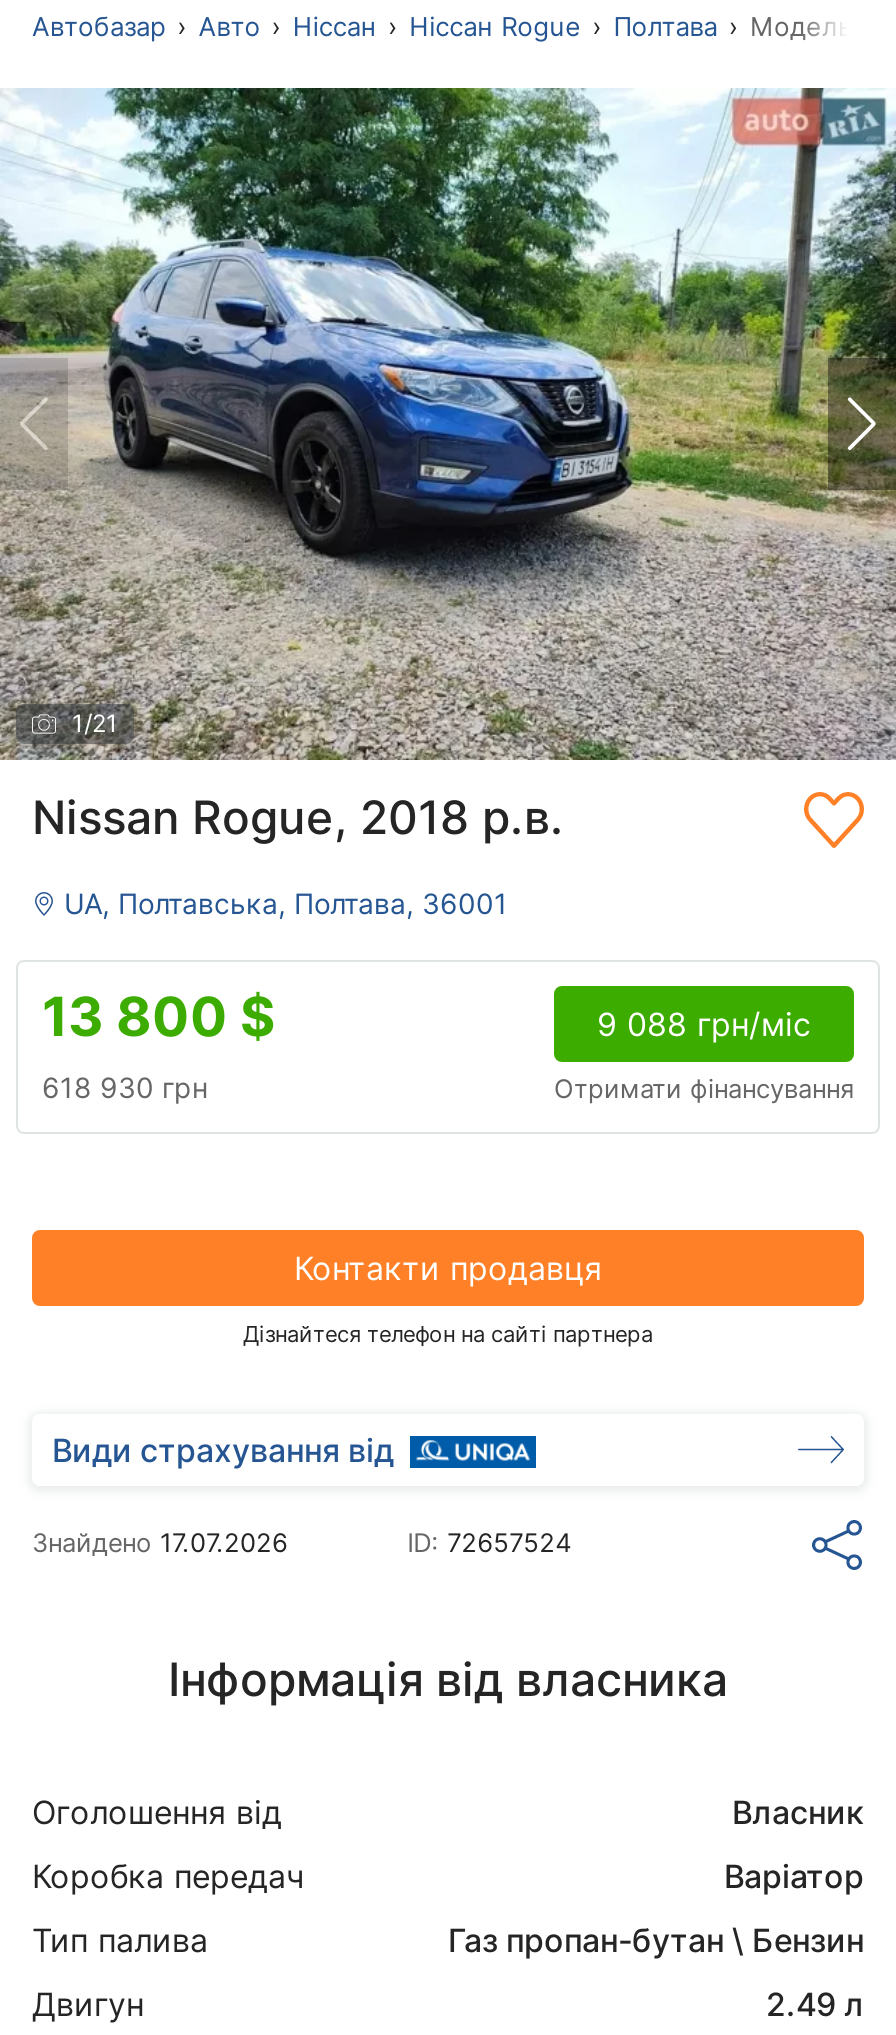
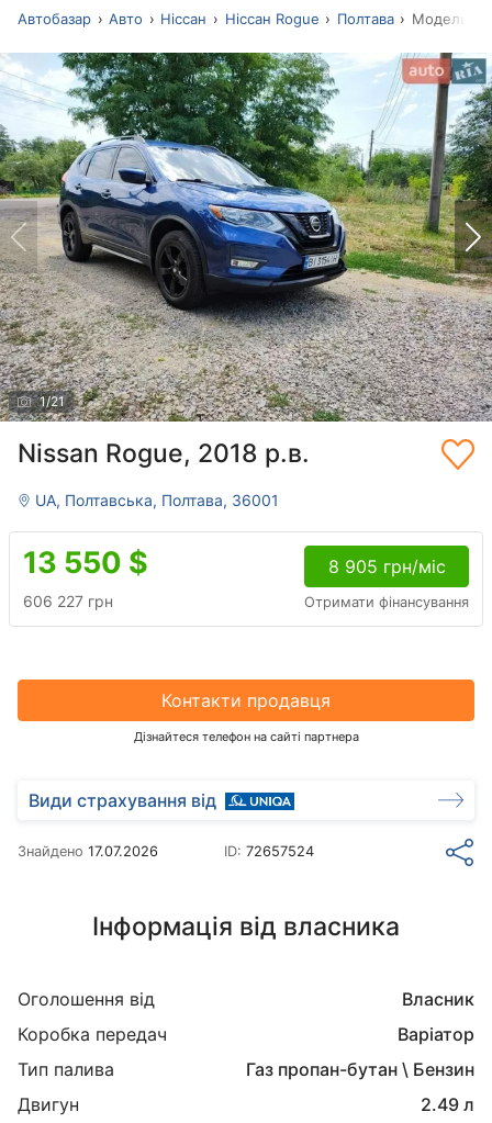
- 13 800 $
+ 13 550 $

- 9 088 грн/міс
+ 8 905 грн/міс

- 618 930 грн
+ 606 227 грн
